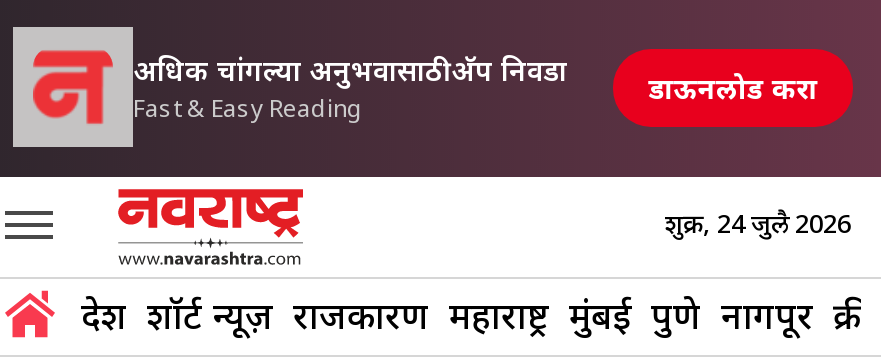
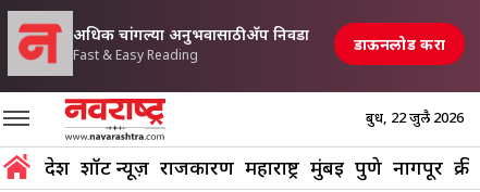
- शुक्र, 24 जुलै 2026
+ बुध, 22 जुलै 2026
